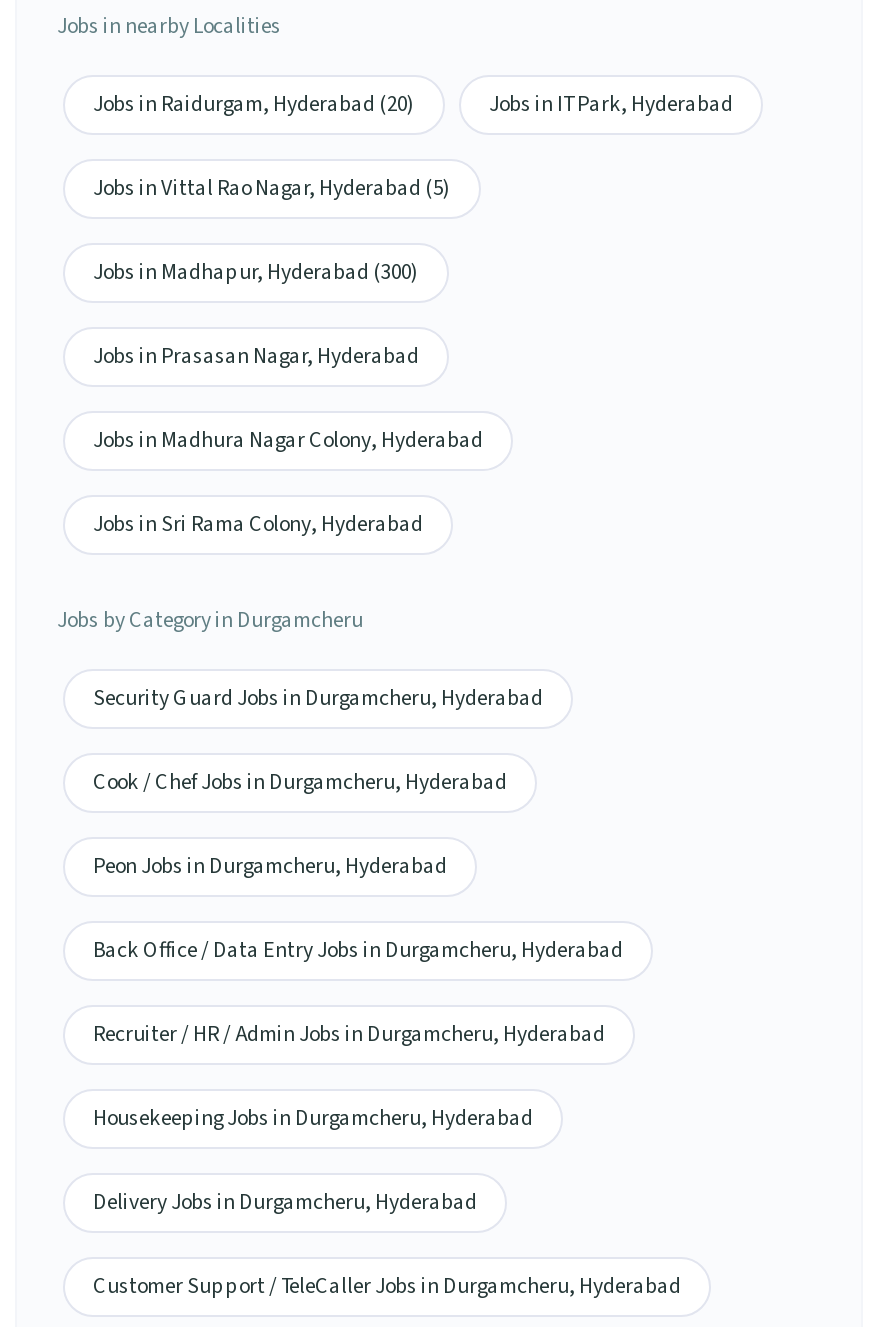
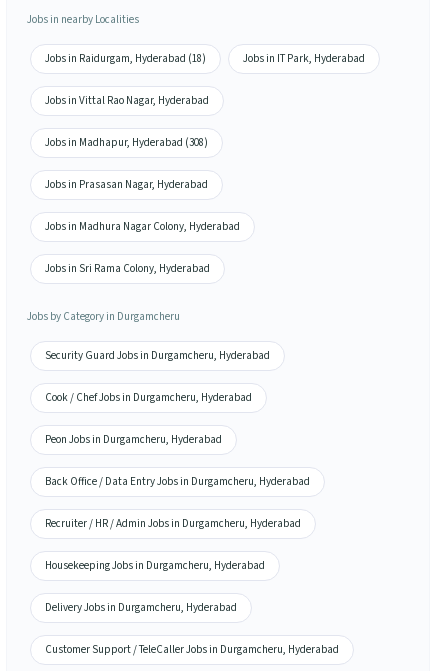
- Jobs in Raidurgam, Hyderabad (20)
+ Jobs in Raidurgam, Hyderabad (18)

- Jobs in Vittal Rao Nagar, Hyderabad (5)
+ Jobs in Vittal Rao Nagar, Hyderabad

- Jobs in Madhapur, Hyderabad (300)
+ Jobs in Madhapur, Hyderabad (308)
